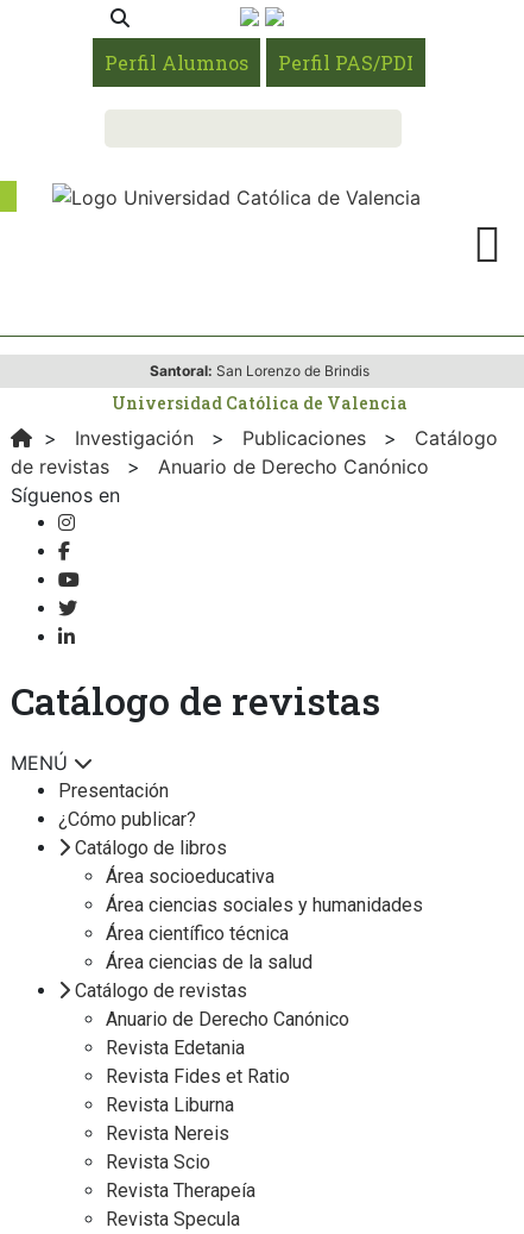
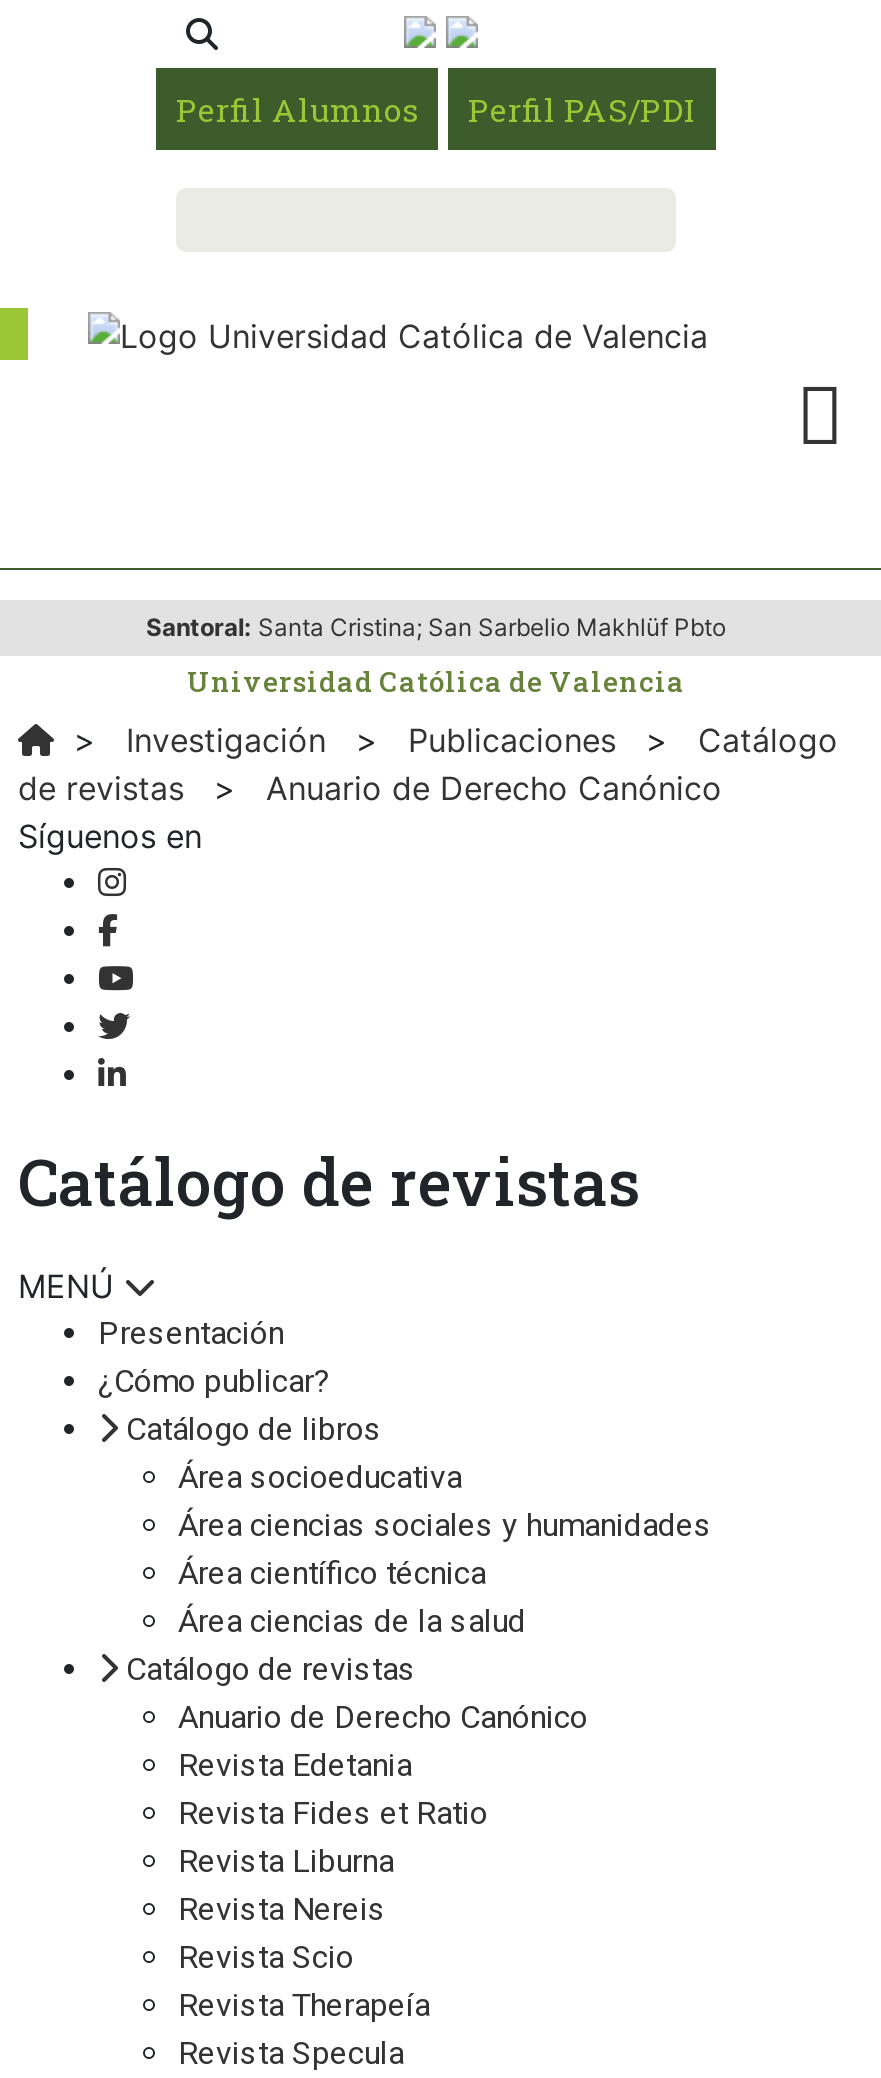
- Santoral: San Lorenzo de Brindis
+ Santoral: Santa Cristina; San Sarbelio Makhlüf Pbto
